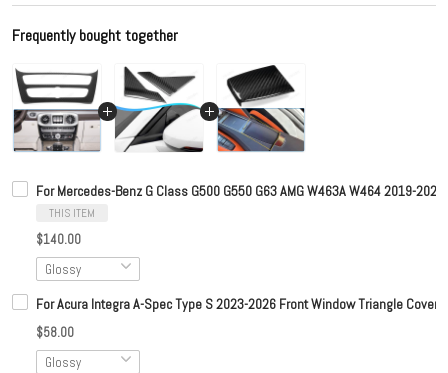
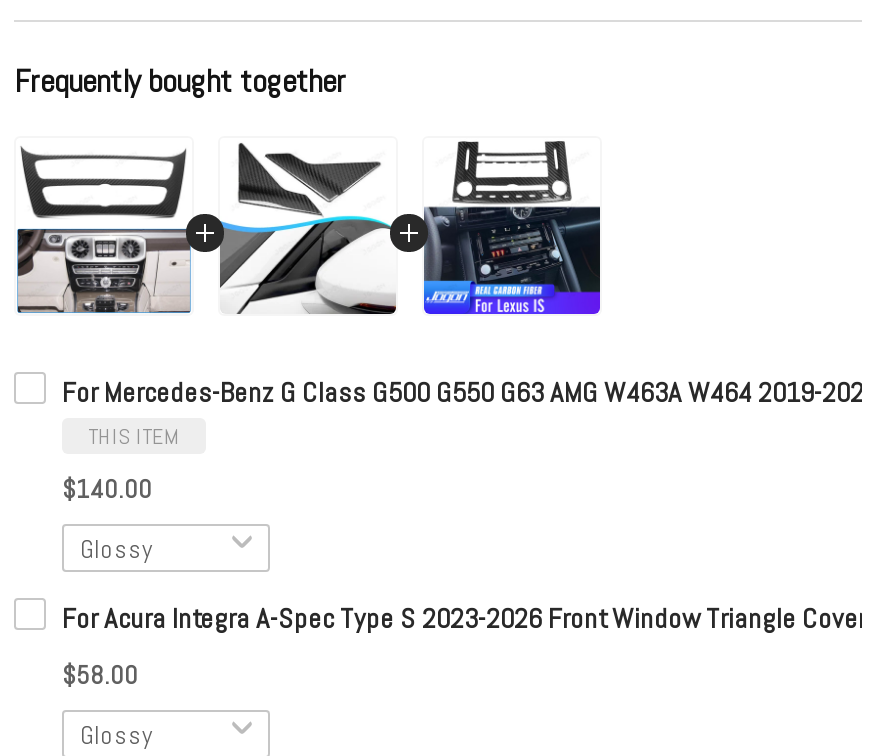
- [image]
+ [image]
